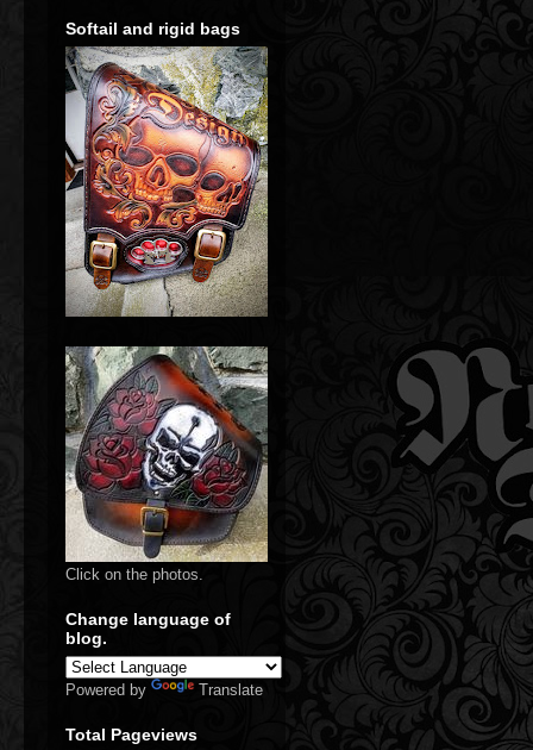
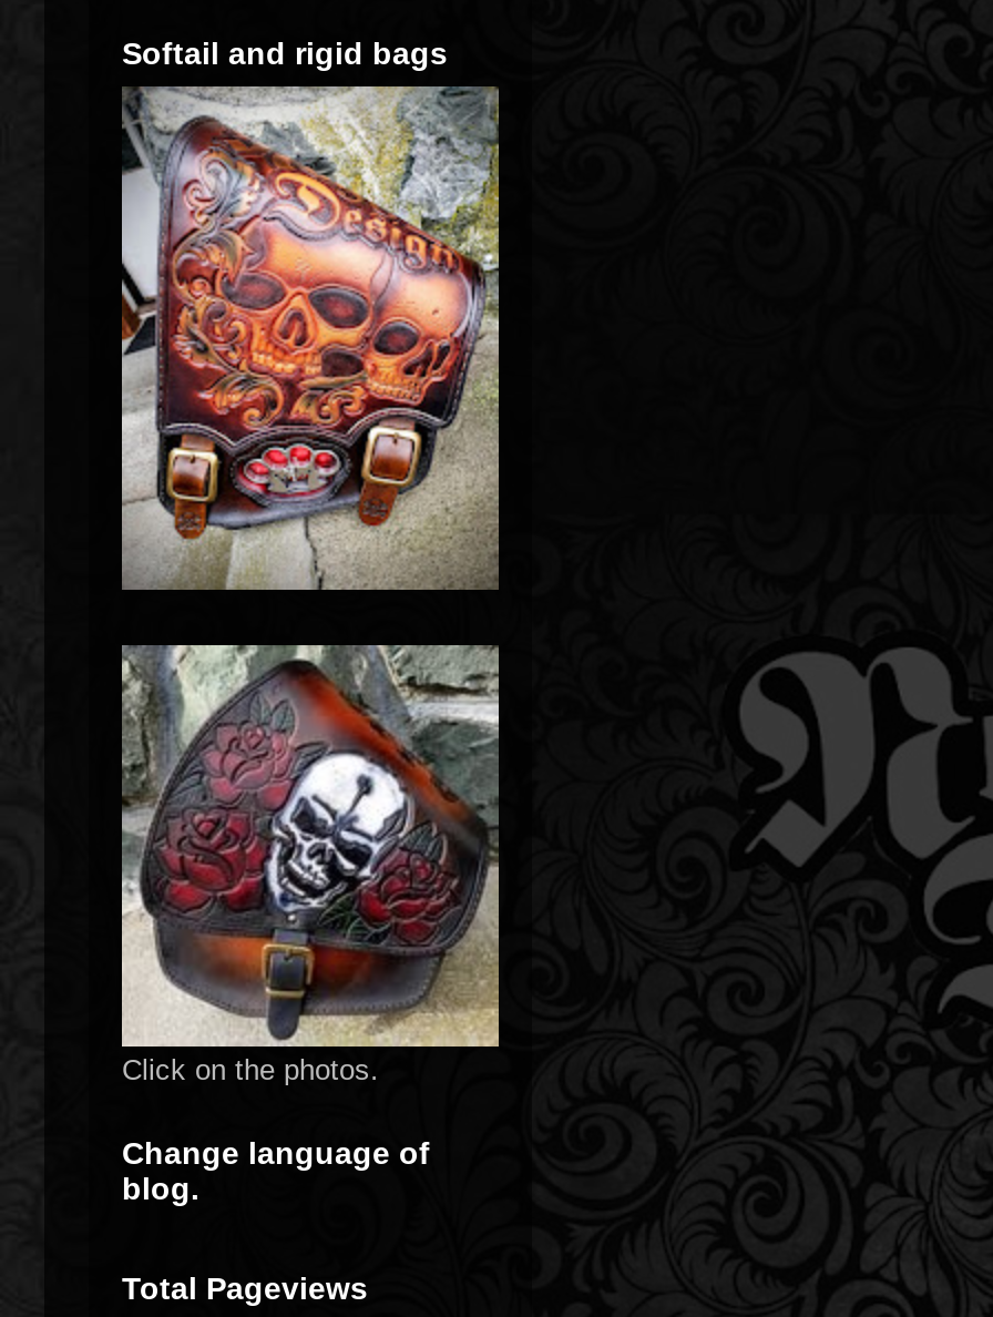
- Powered by
- Translate
